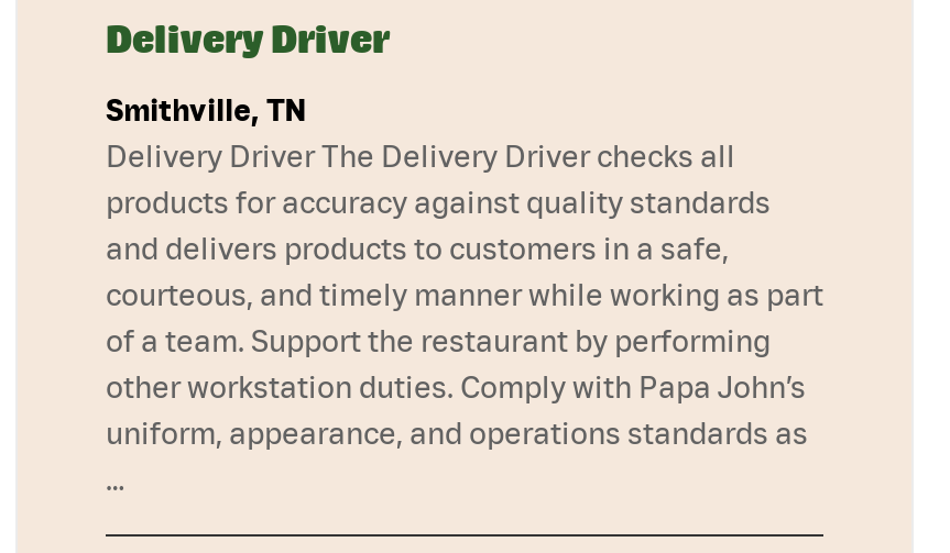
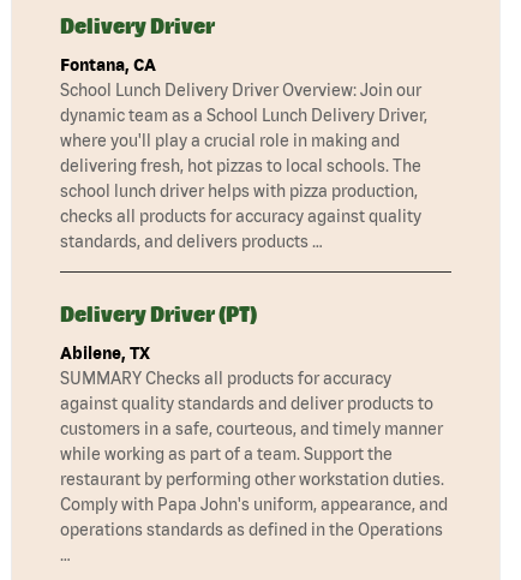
- Smithville, TN
- Delivery Driver The Delivery Driver checks all
- products for accuracy against quality standards
- and delivers products to customers in a safe,
- courteous, and timely manner while working as part
- of a team. Support the restaurant by performing
- other workstation duties. Comply with Papa John’s
- uniform, appearance, and operations standards as
+ Fontana, CA
+ School Lunch Delivery Driver Overview: Join our
+ dynamic team as a School Lunch Delivery Driver,
+ where you'll play a crucial role in making and
+ delivering fresh, hot pizzas to local schools. The
+ school lunch driver helps with pizza production,
+ checks all products for accuracy against quality
+ standards, and delivers products …
+ Delivery Driver (PT)
+ Abilene, TX
+ SUMMARY Checks all products for accuracy
+ against quality standards and deliver products to
+ customers in a safe, courteous, and timely manner
+ while working as part of a team. Support the
+ restaurant by performing other workstation duties.
+ Comply with Papa John's uniform, appearance, and
+ operations standards as defined in the Operations
